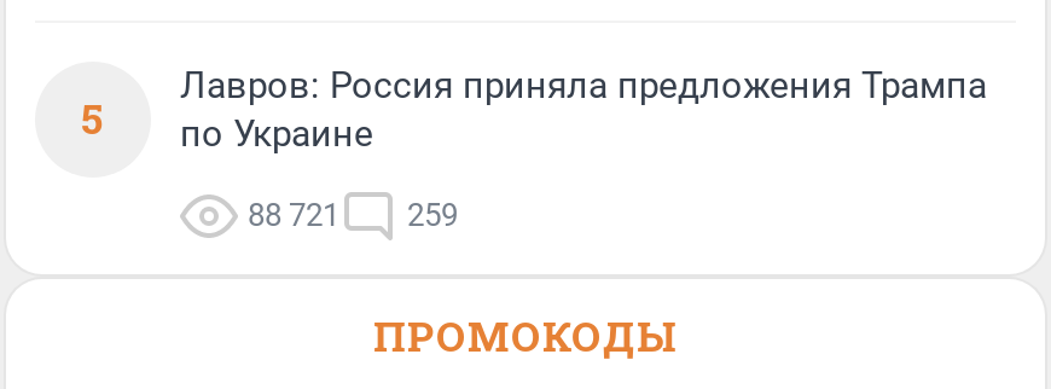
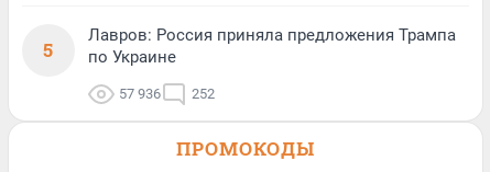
- 88 721
+ 57 936

- 259
+ 252
